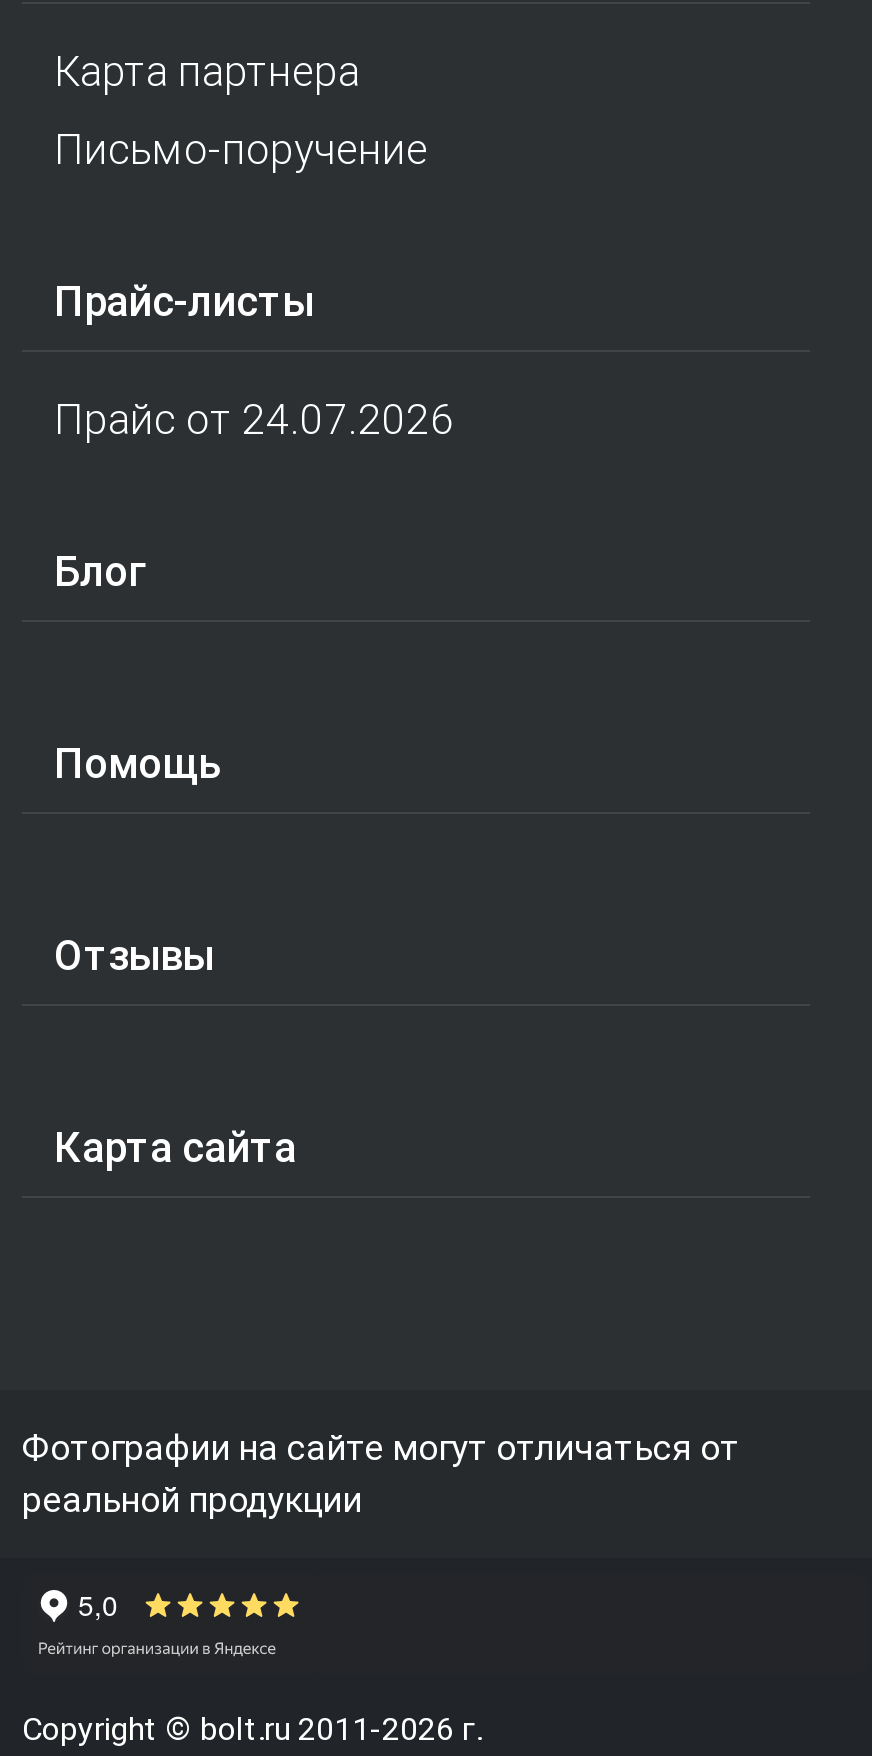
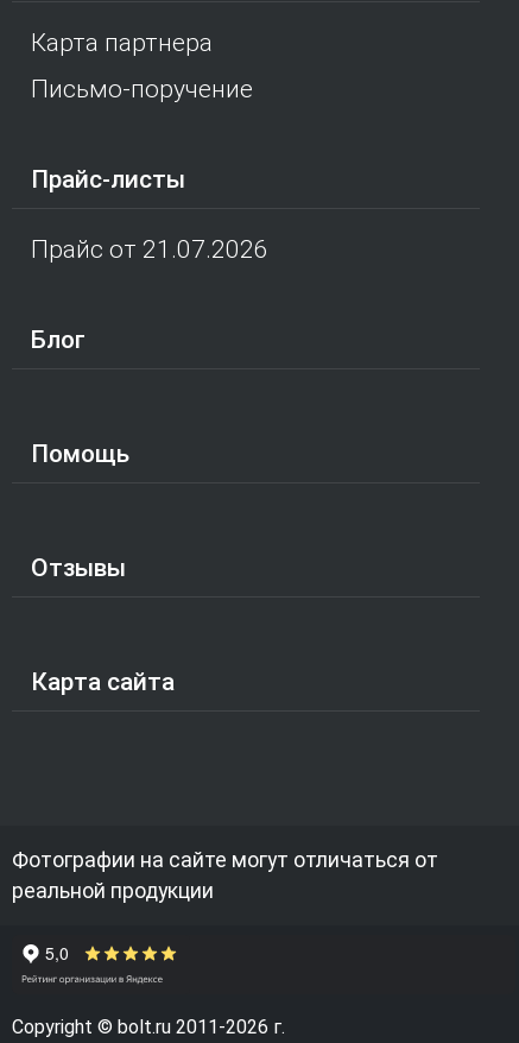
- Прайс от 24.07.2026
+ Прайс от 21.07.2026
